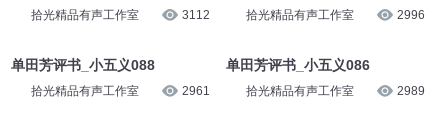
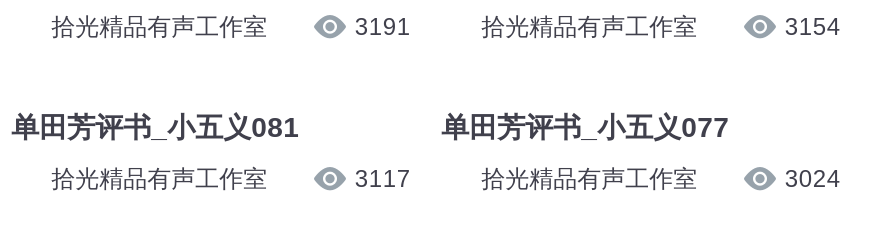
- 3112
+ 3191

- 2996
+ 3154

- 单田芳评书_小五义088
+ 单田芳评书_小五义081

- 单田芳评书_小五义086
+ 单田芳评书_小五义077

- 2961
+ 3117

- 2989
+ 3024
